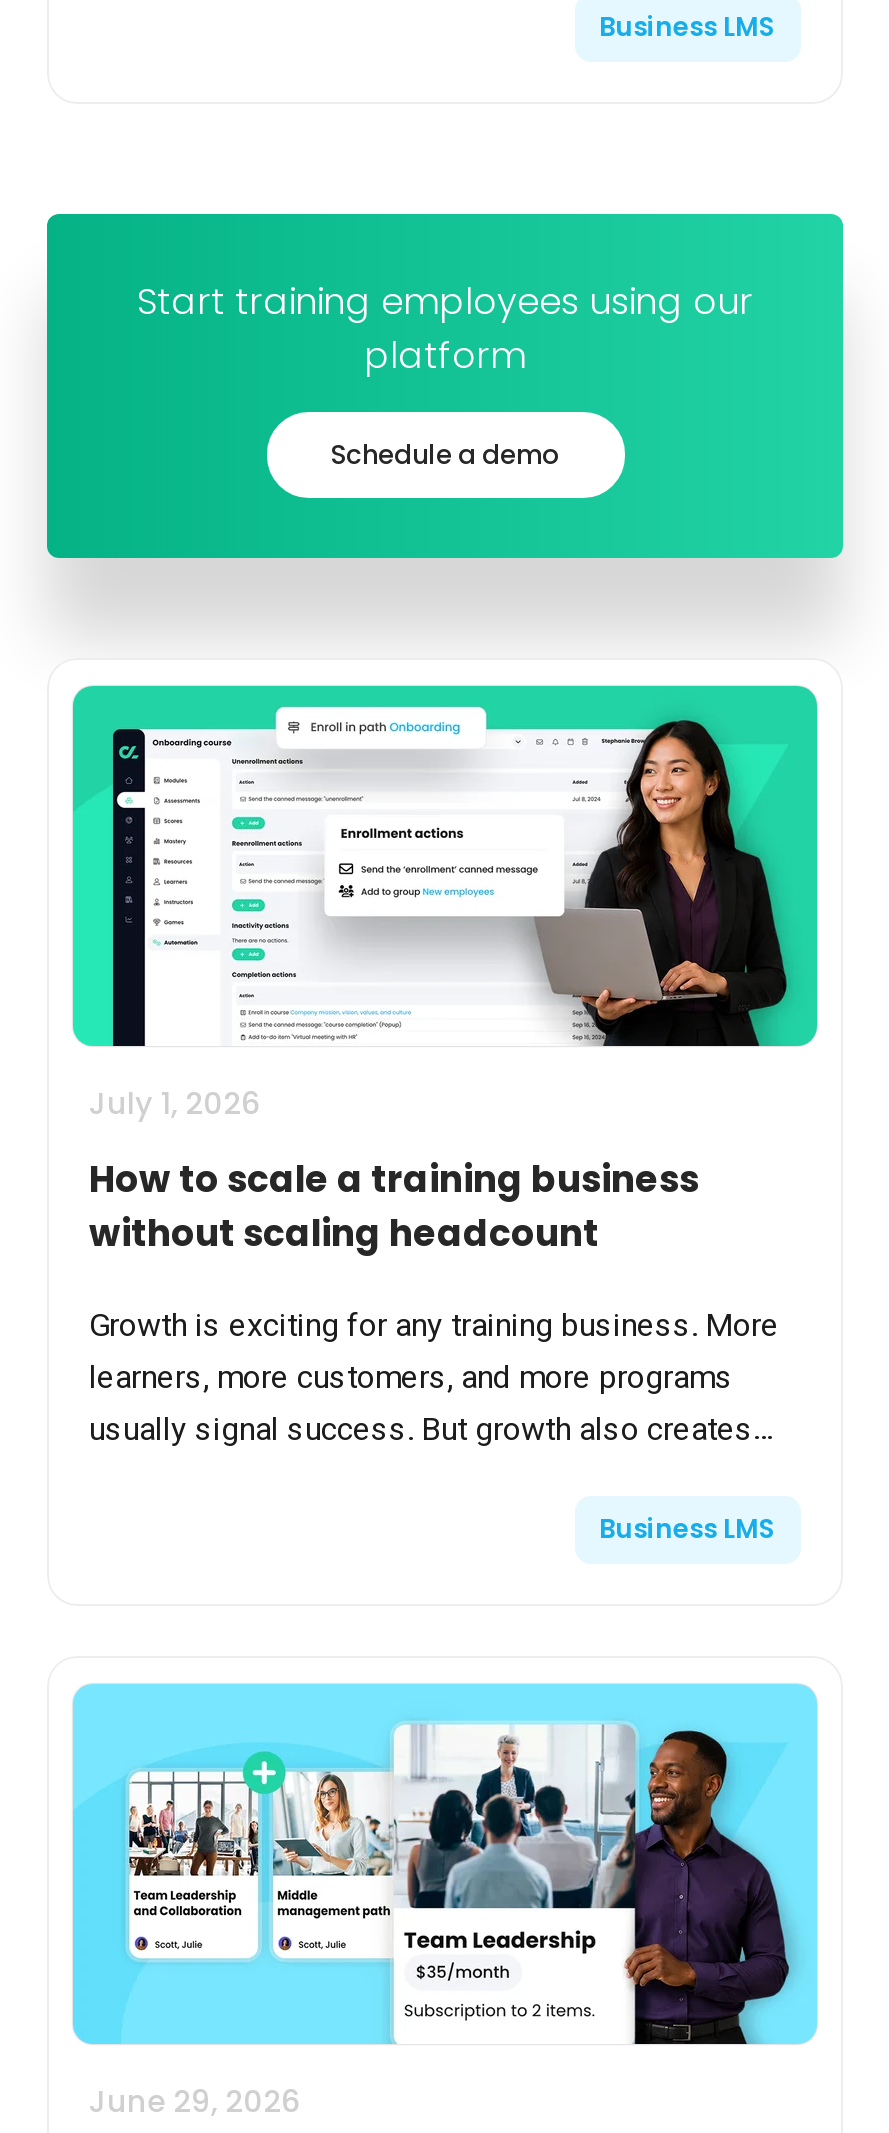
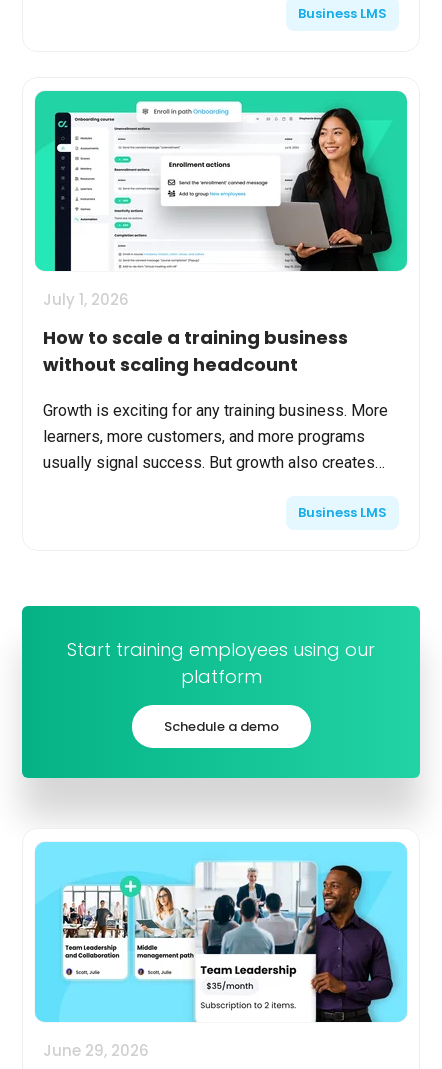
moved down: [image] | Start training employees using our | platform | Schedule a demo

moved up: [image] | July 1, 2026 | How to scale a training business | without scaling headcount | Growth is exciting for any training business. More | learners, more customers, and more programs | usually signal success. But growth also creates | Business LMS
